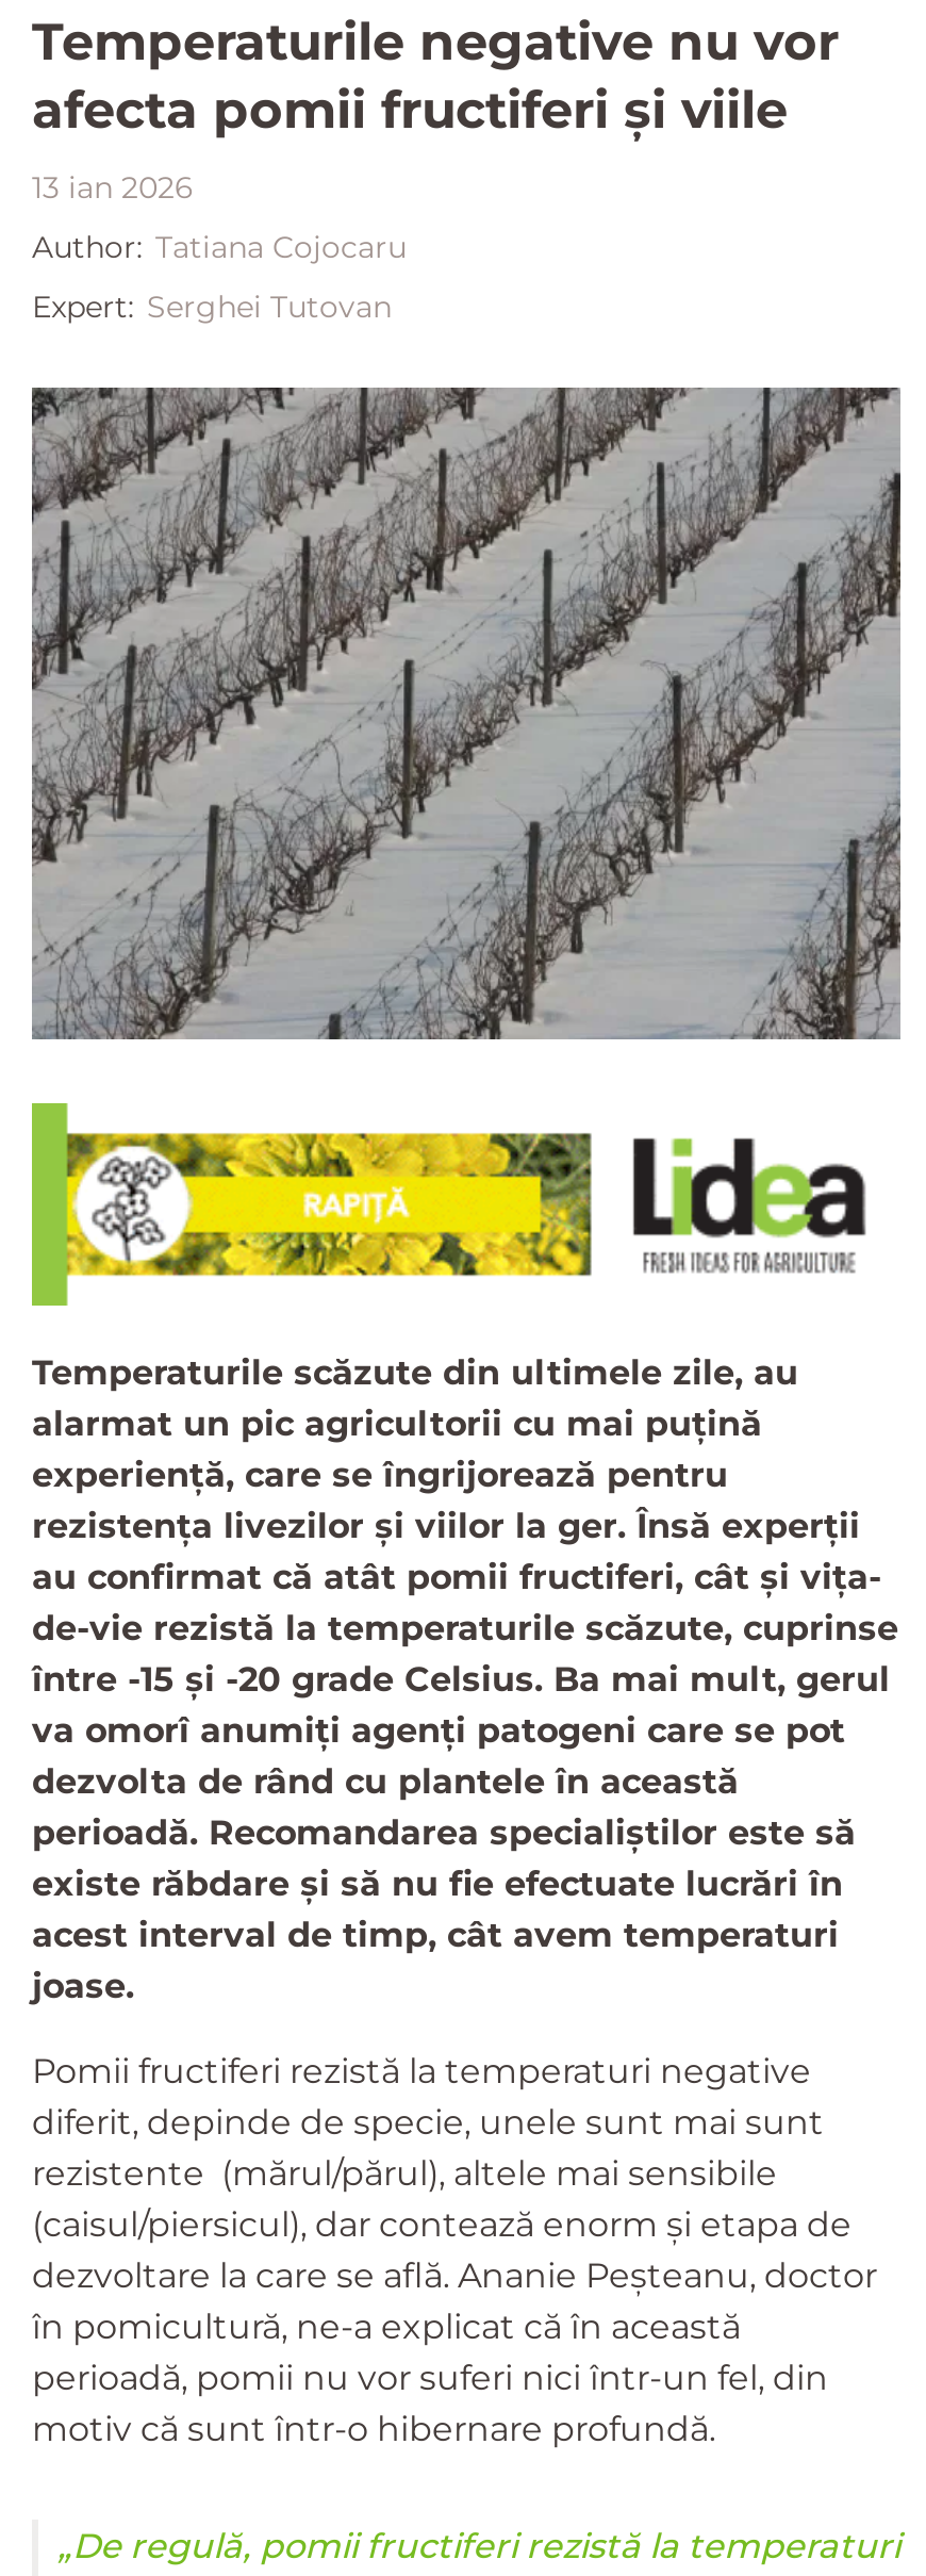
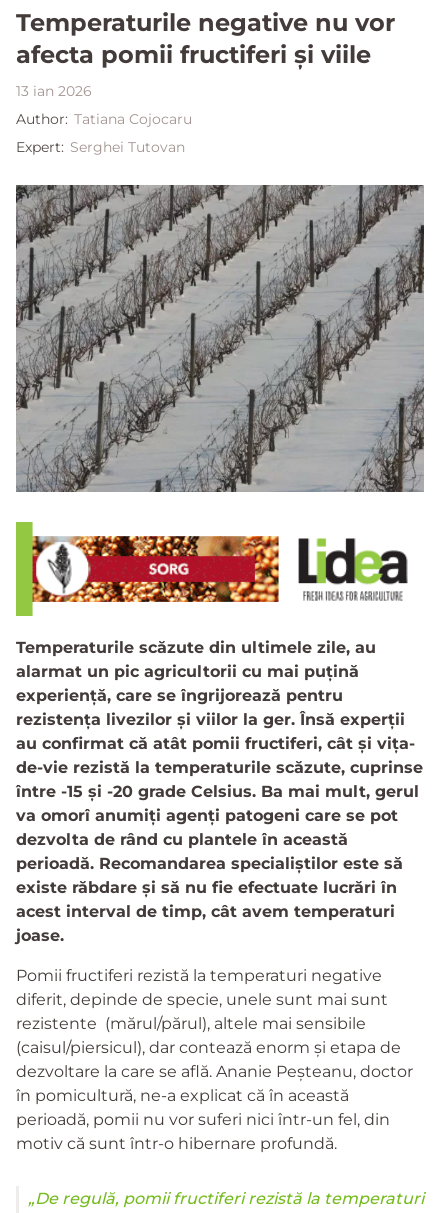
- [image]
+ [image]
